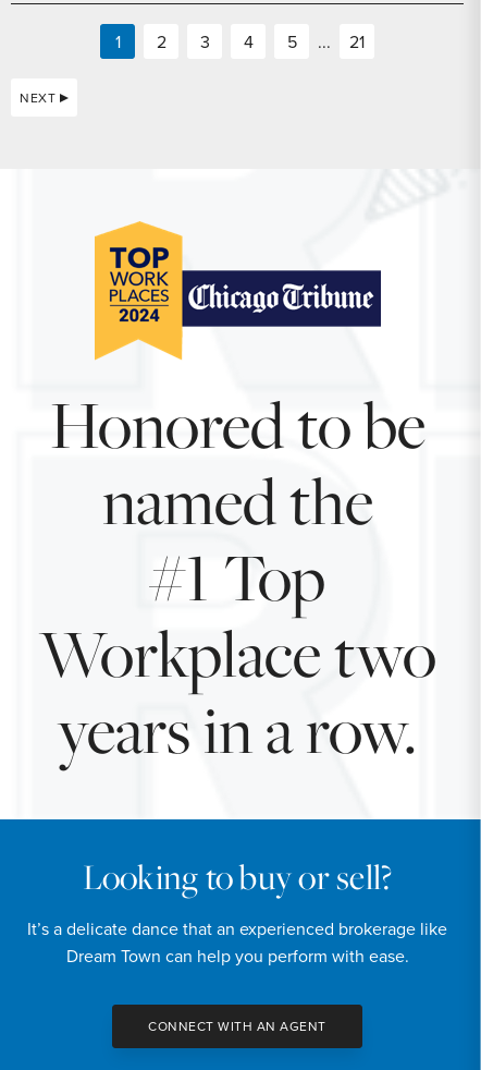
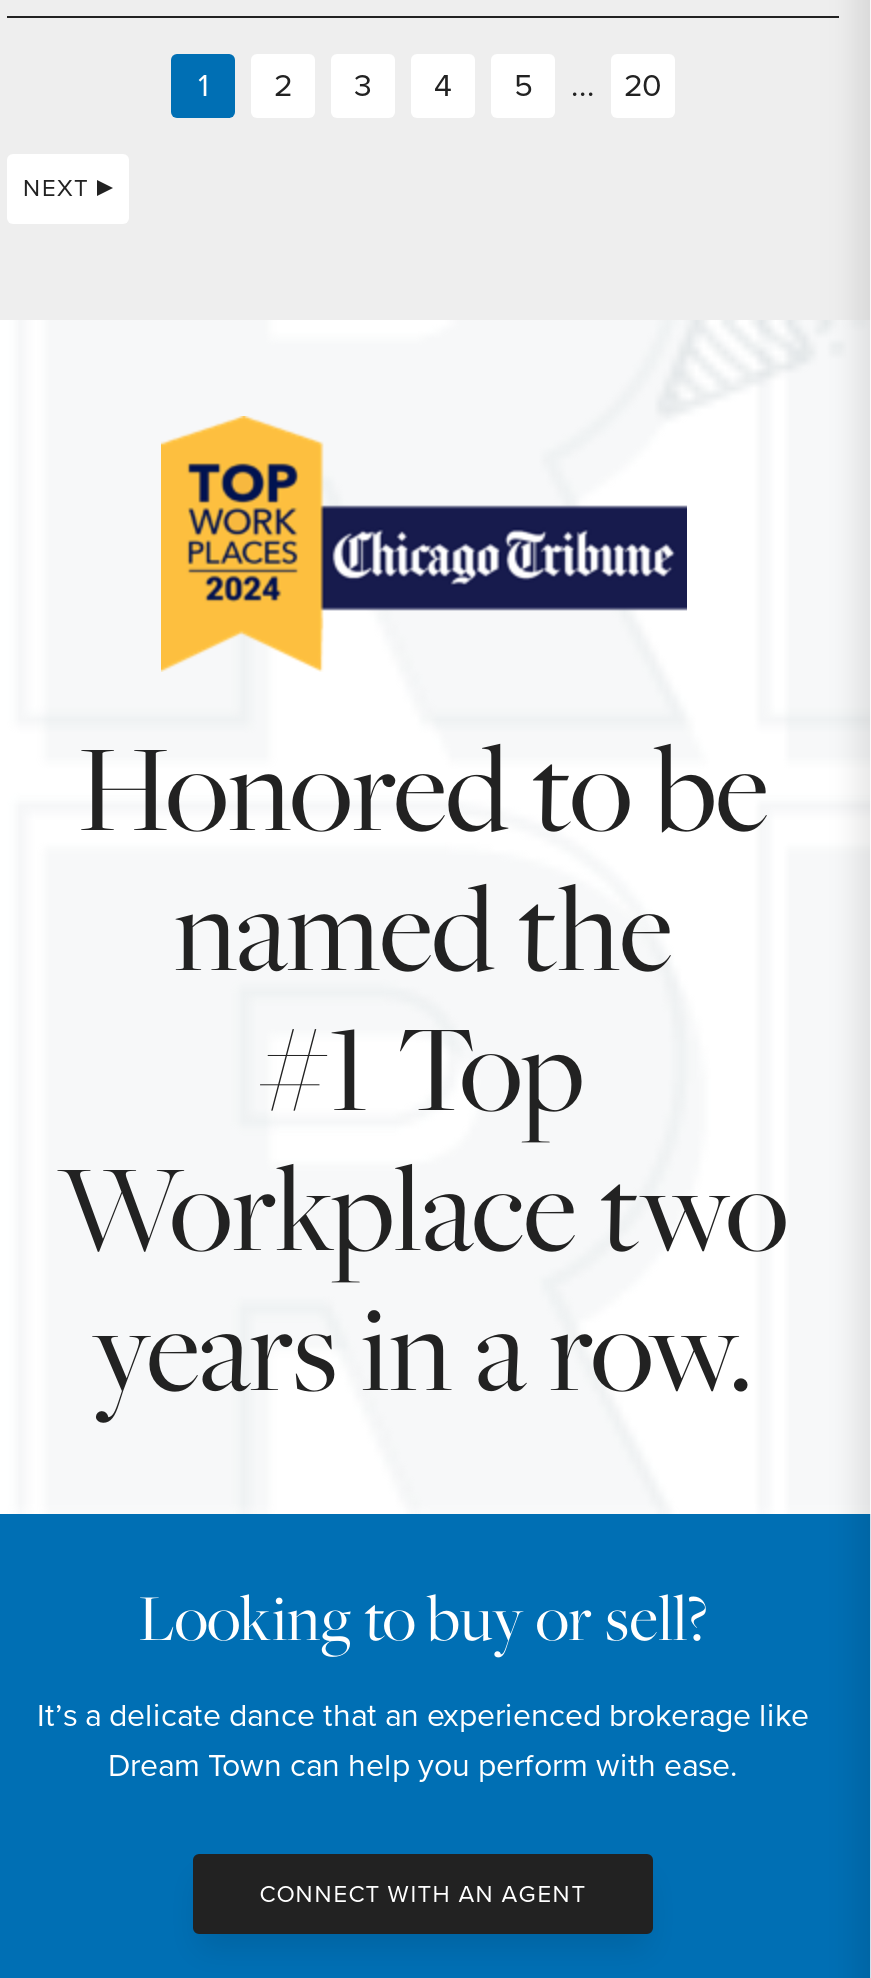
- 21
+ 20
